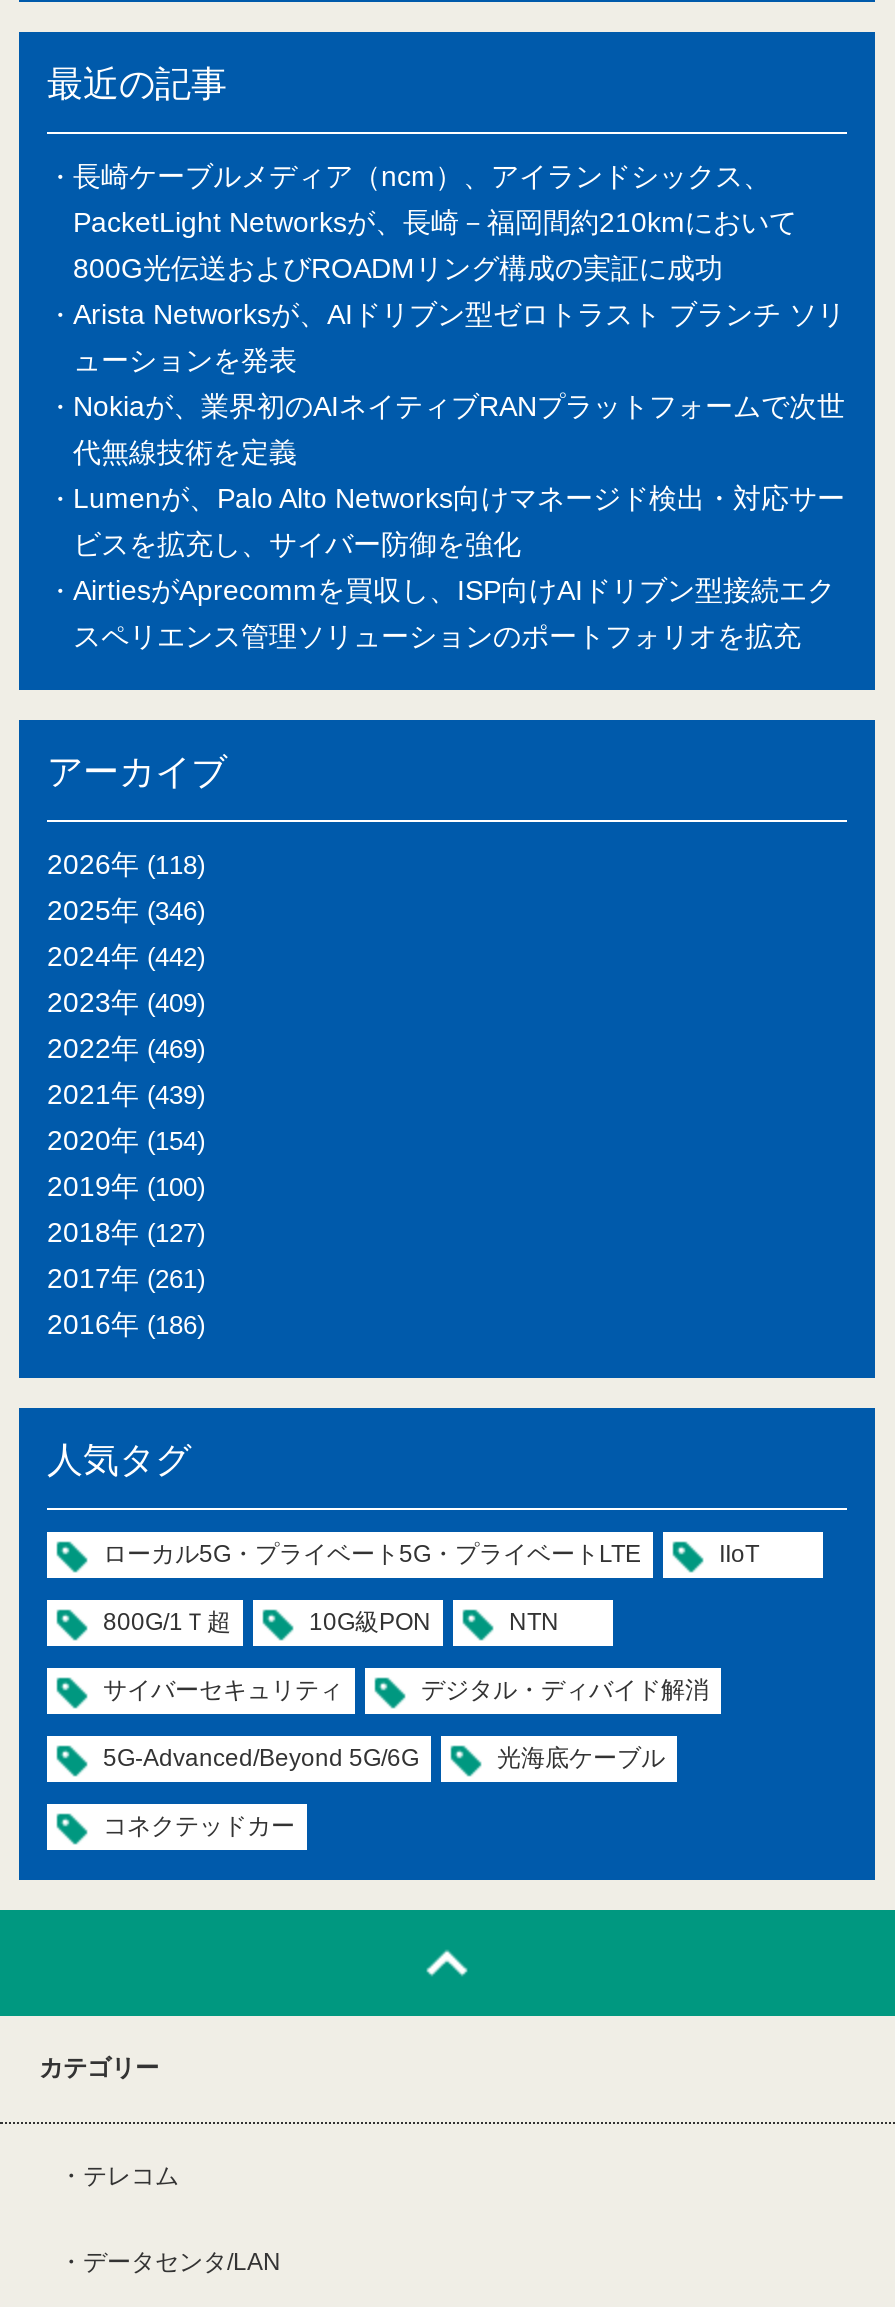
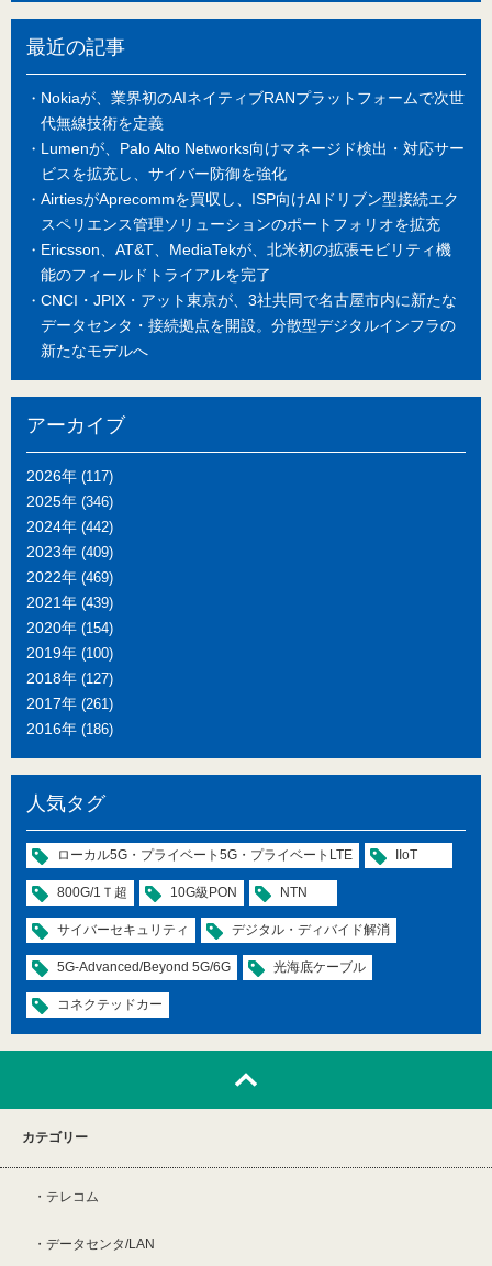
- 長崎ケーブルメディア（ncm）、アイランドシックス、
- PacketLight Networksが、長崎－福岡間約210kmにおいて
- 800G光伝送およびROADMリング構成の実証に成功
- Arista Networksが、AIドリブン型ゼロトラスト ブランチ ソリ
- ューションを発表

moved up: Nokiaが、業界初のAIネイティブRANプラットフォームで次世 | 代無線技術を定義 | Lumenが、Palo Alto Networks向けマネージド検出・対応サー | ビスを拡充し、サイバー防御を強化 | AirtiesがAprecommを買収し、ISP向けAIドリブン型接続エク | スペリエンス管理ソリューションのポートフォリオを拡充

+ Ericsson、AT&T、MediaTekが、北米初の拡張モビリティ機
+ 能のフィールドトライアルを完了
+ CNCI・JPIX・アット東京が、3社共同で名古屋市内に新たな
+ データセンタ・接続拠点を開設。分散型デジタルインフラの
+ 新たなモデルへ

- 2026年(118)
+ 2026年(117)
